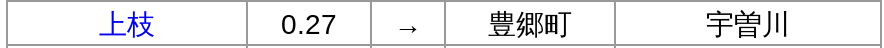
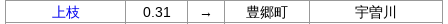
- 0.27
+ 0.31
